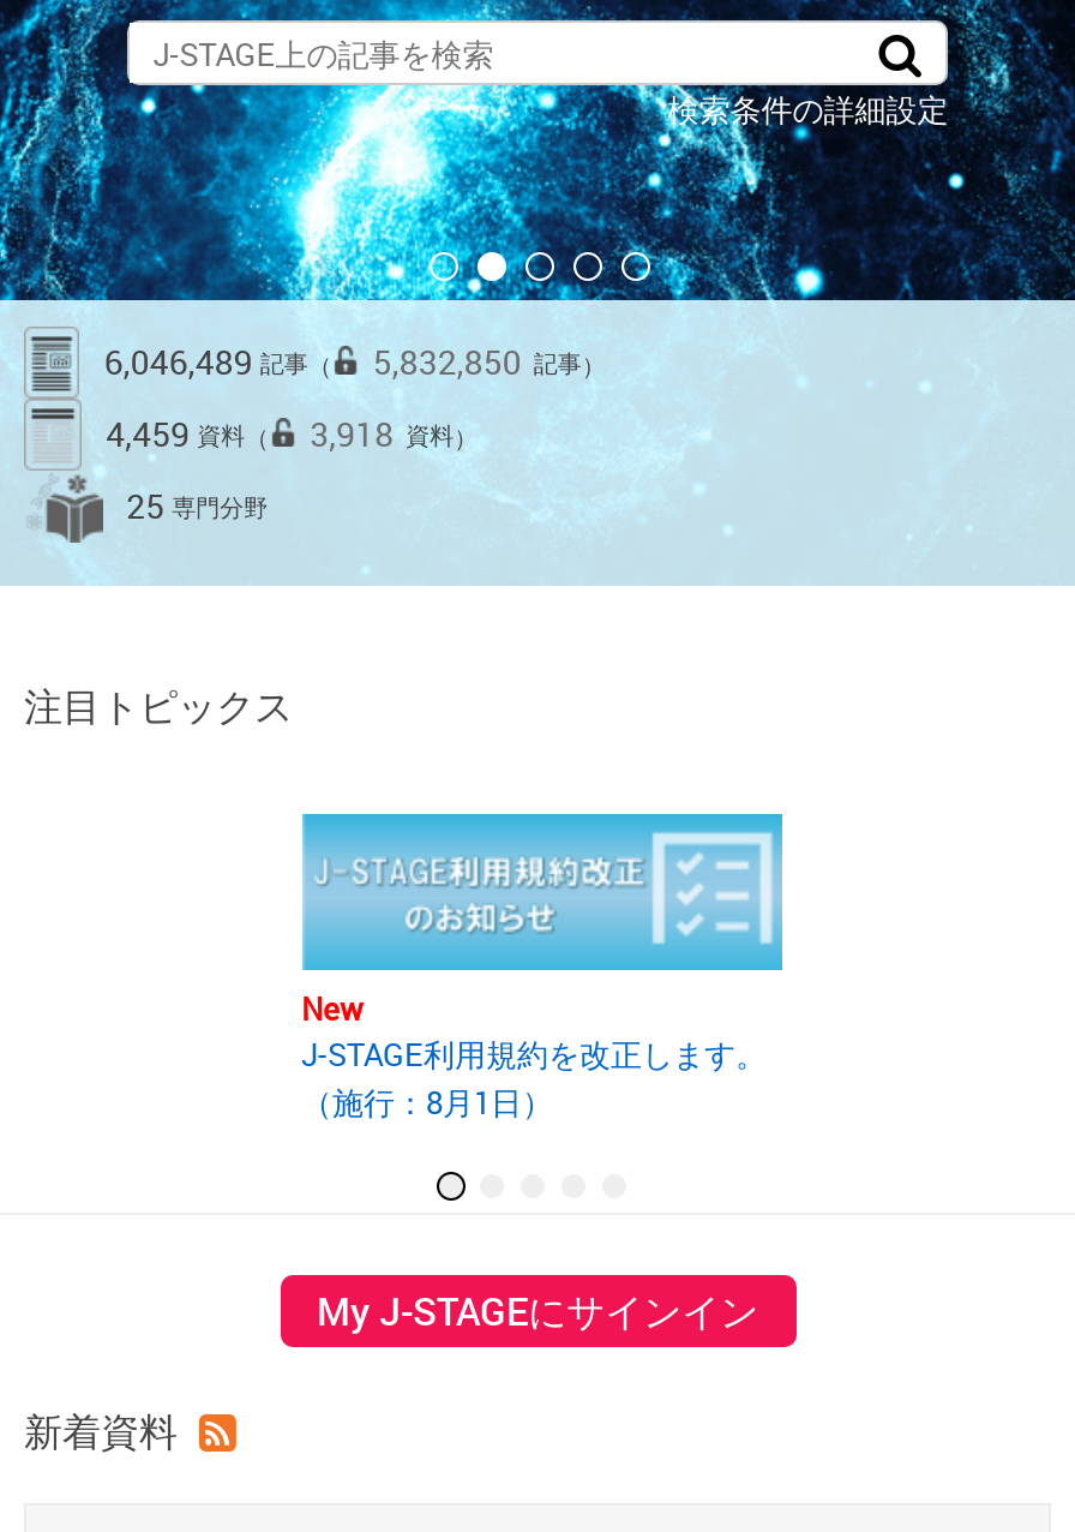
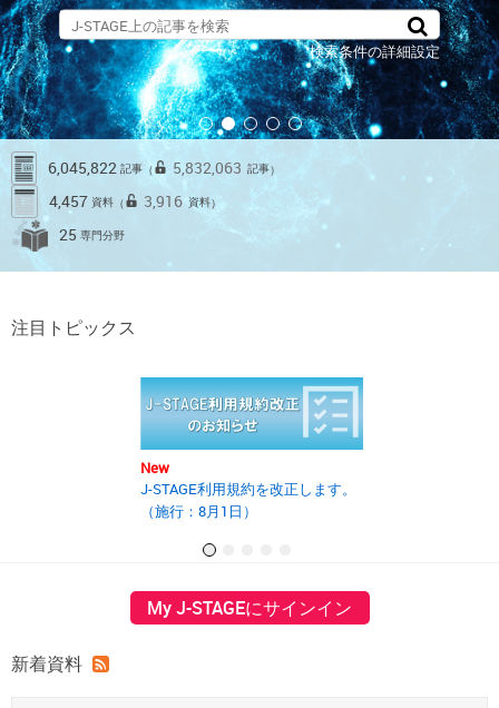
- 6,046,489記事（
+ 6,045,822記事（

- 5,832,850 記事）
+ 5,832,063 記事）

- 4,459資料（
+ 4,457資料（

- 3,918 資料）
+ 3,916 資料）
